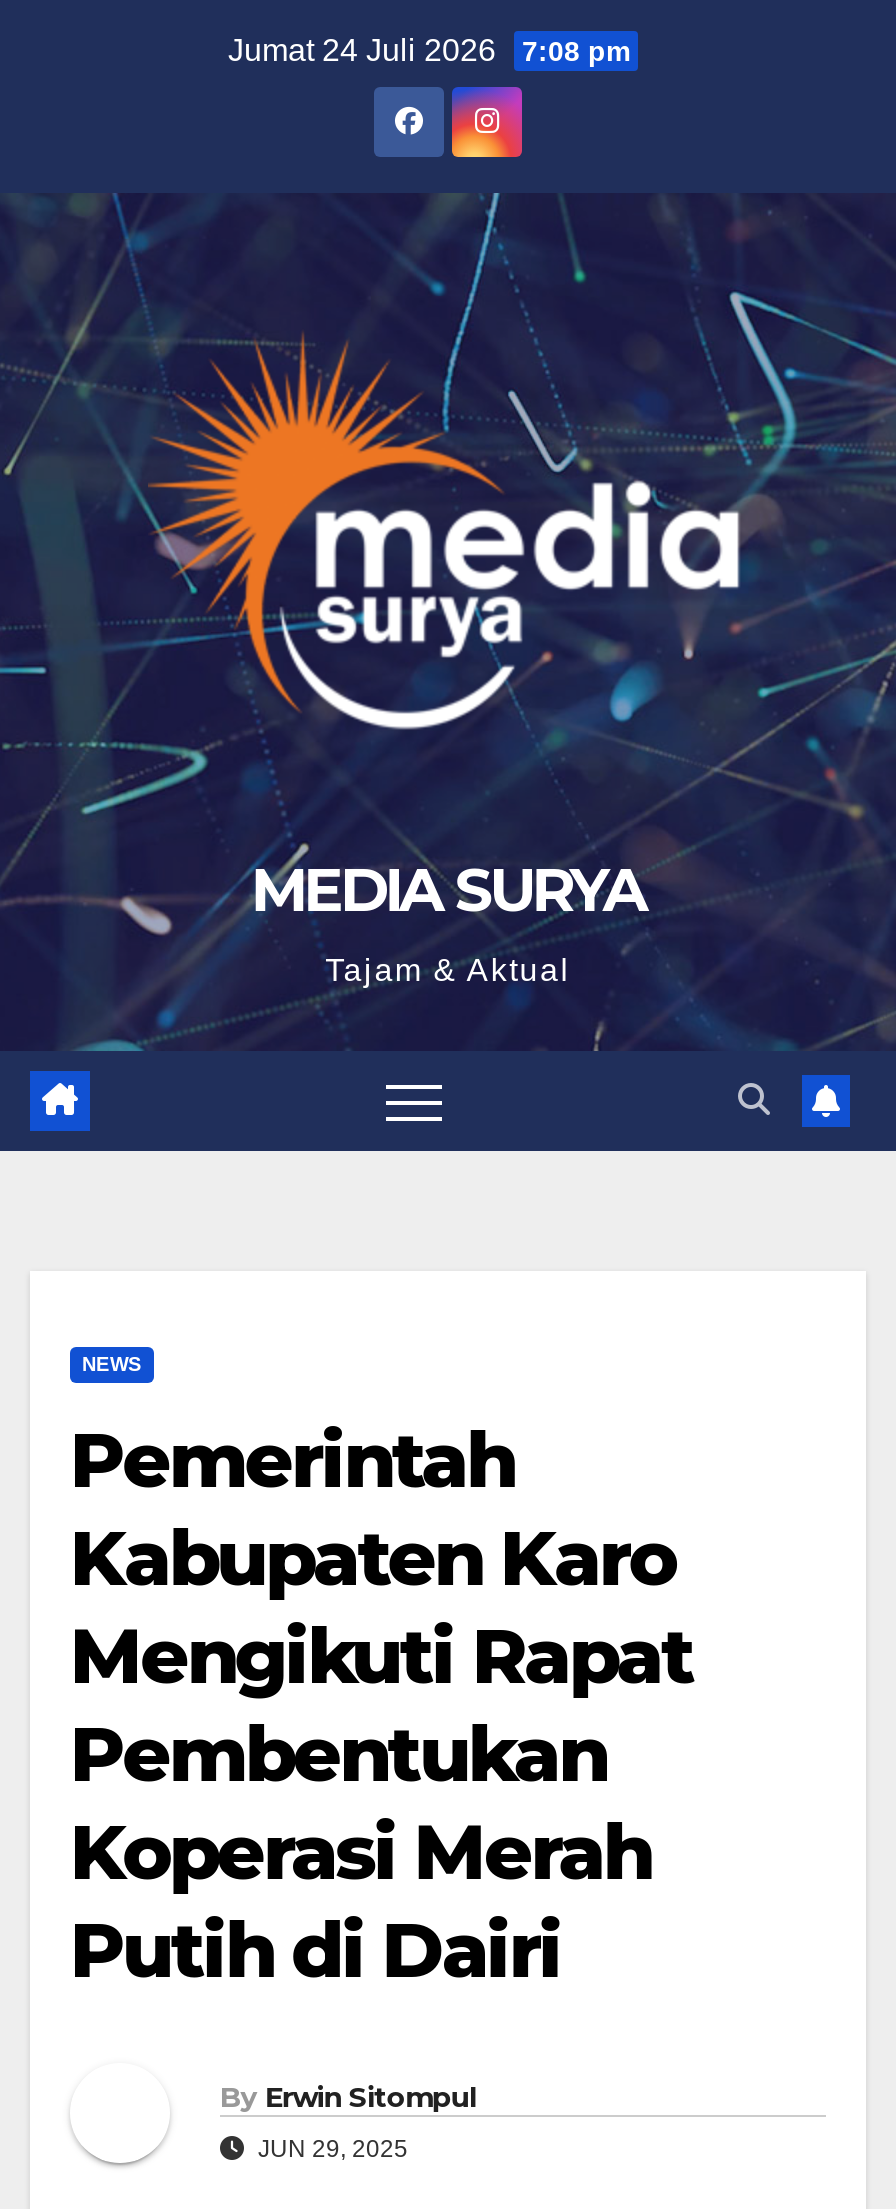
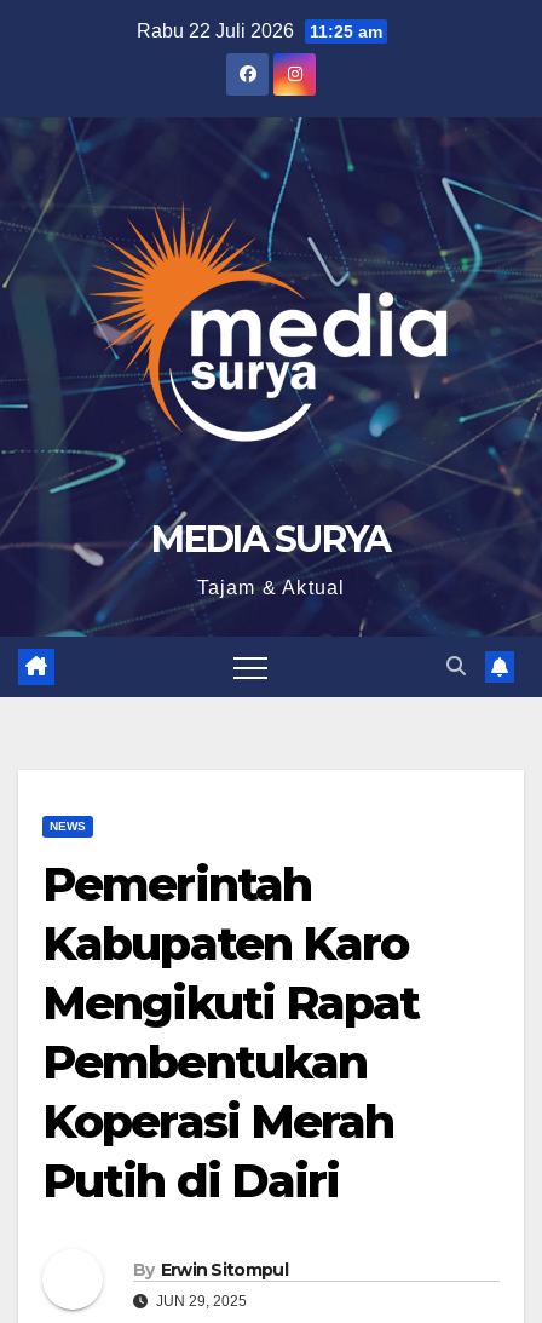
- Jumat 24 Juli 2026 7:08 pm
+ Rabu 22 Juli 2026 11:25 am
